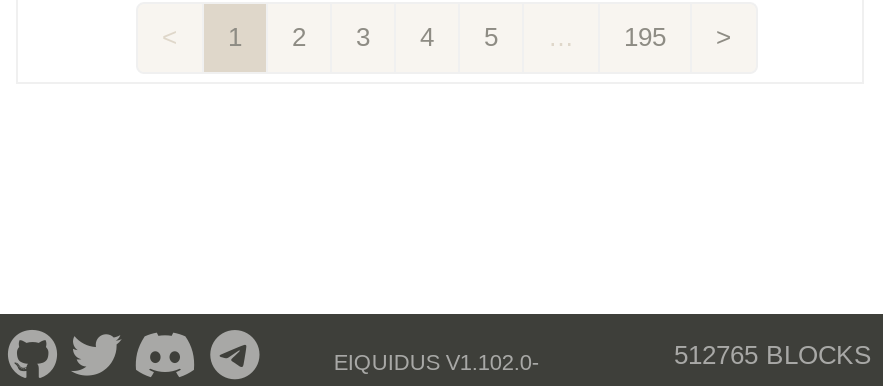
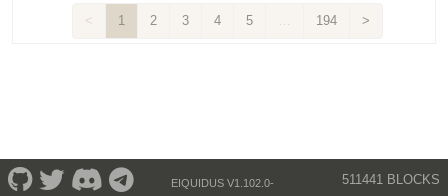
- 195
+ 194

- 512765 BLOCKS
+ 511441 BLOCKS
